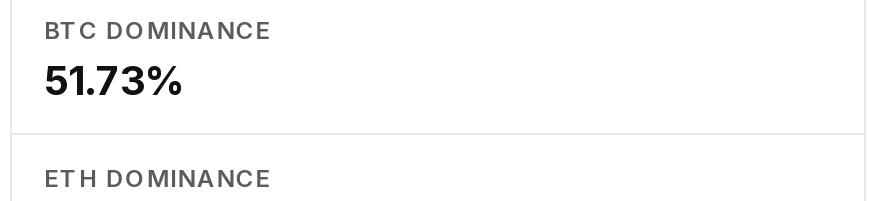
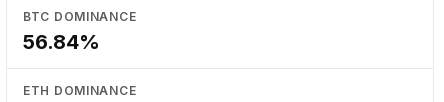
- 51.73%
+ 56.84%
